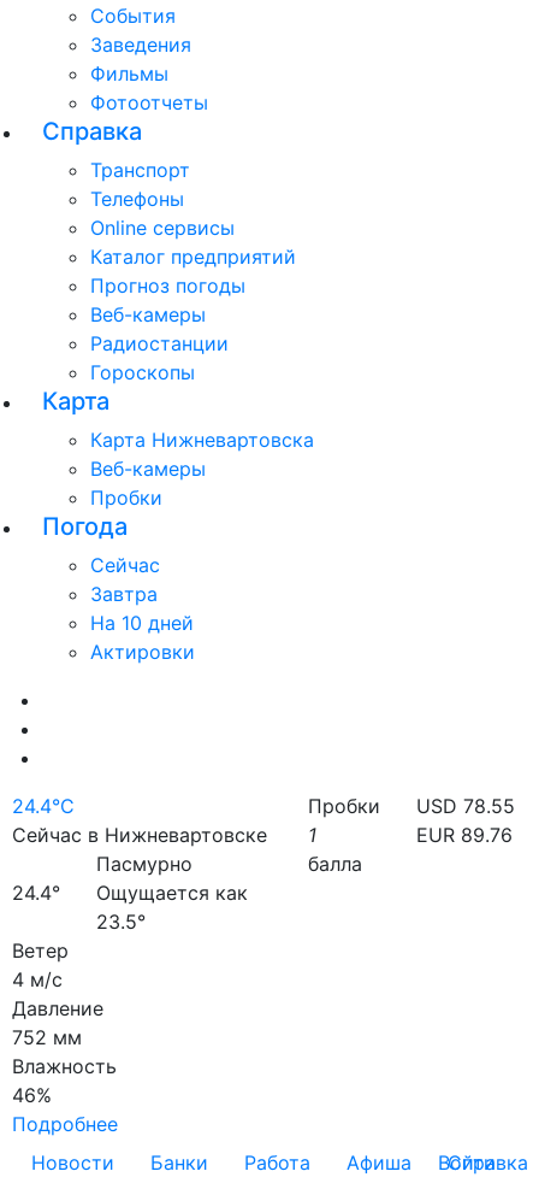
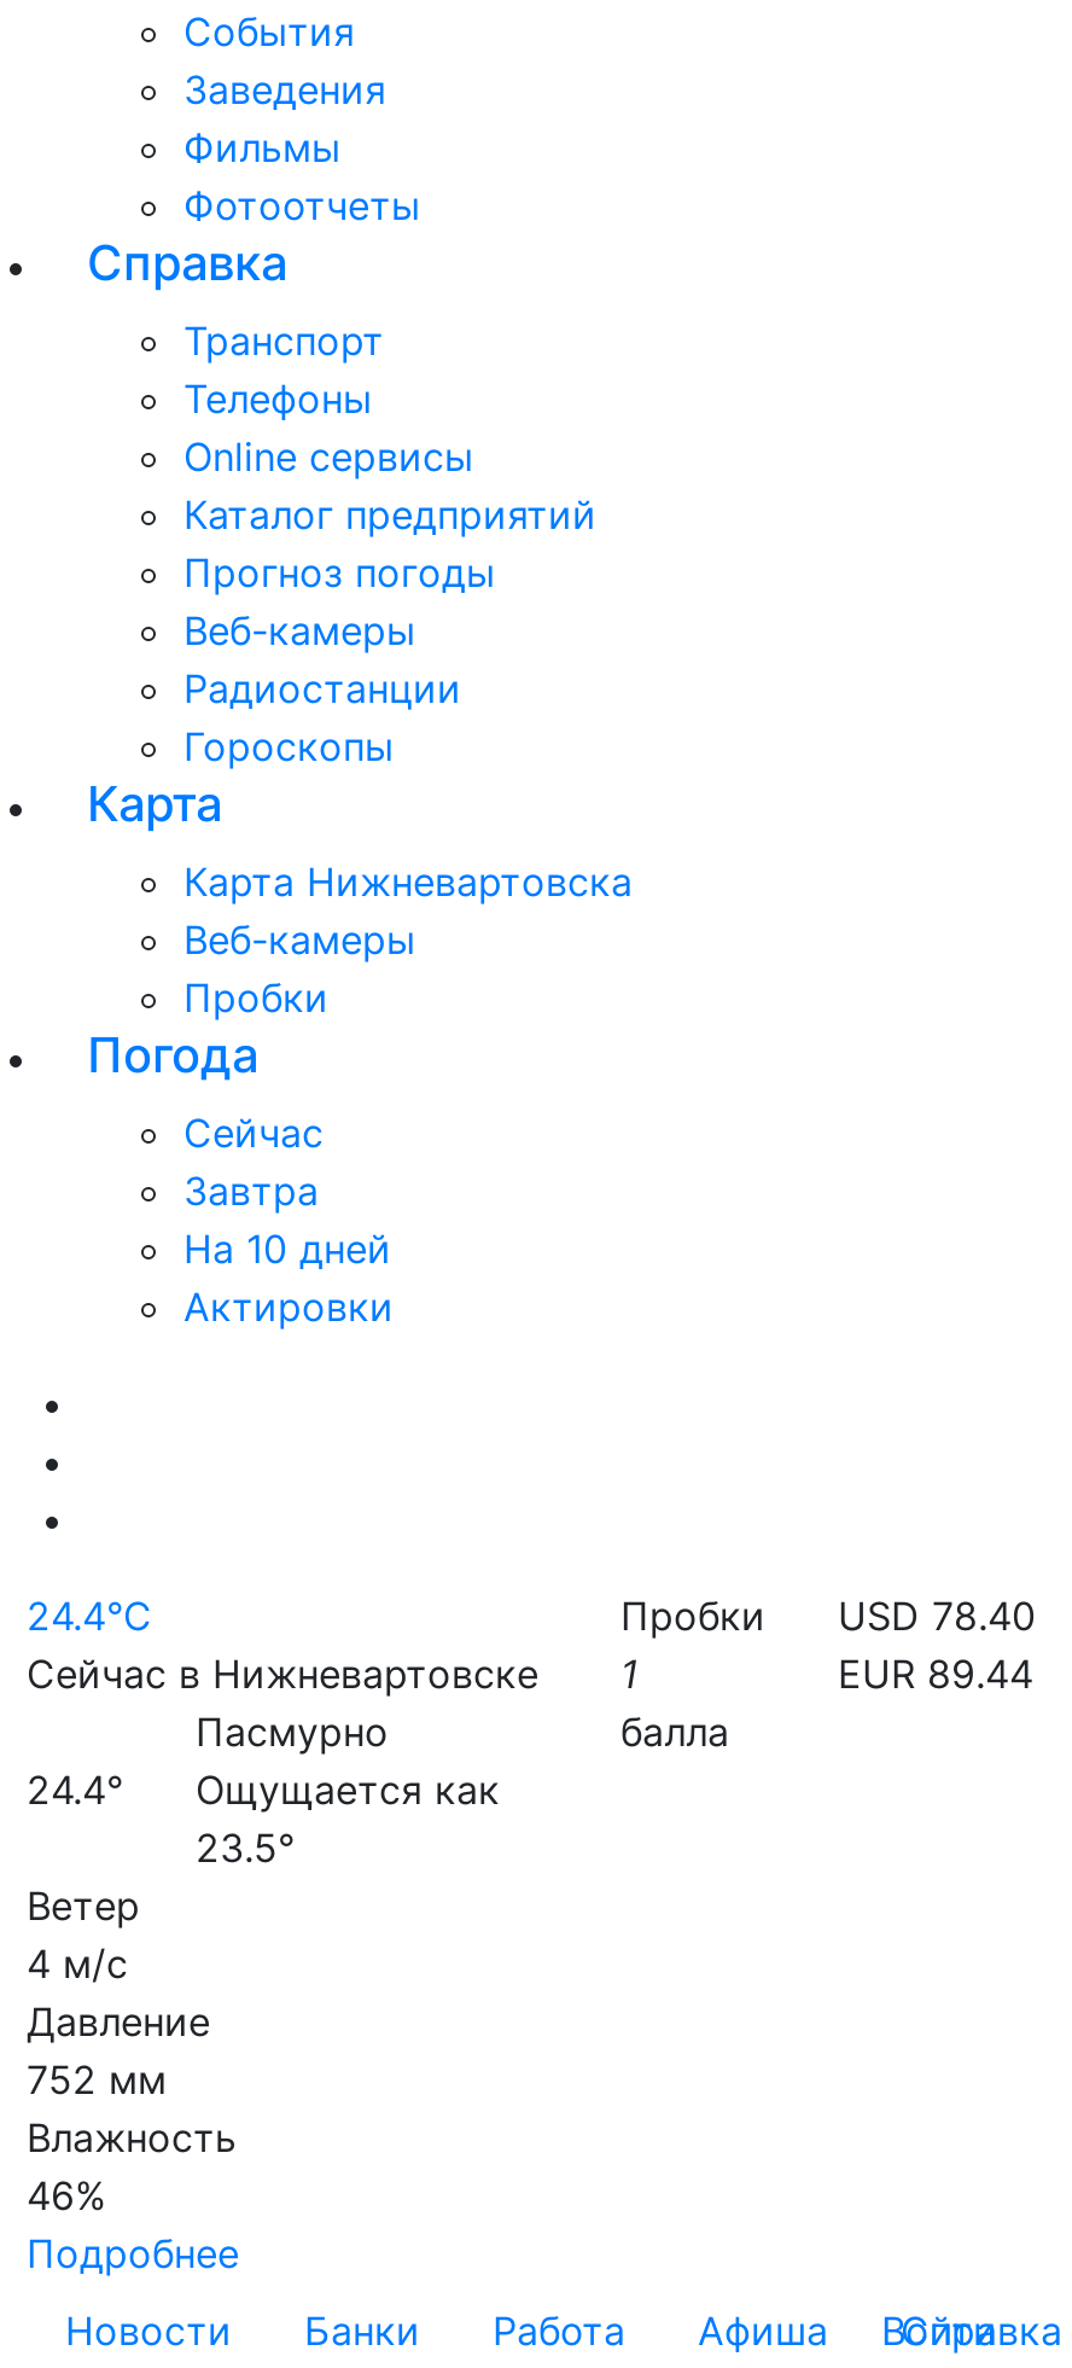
- Пробки USD 78.55
+ Пробки USD 78.40

- EUR 89.76
+ EUR 89.44
